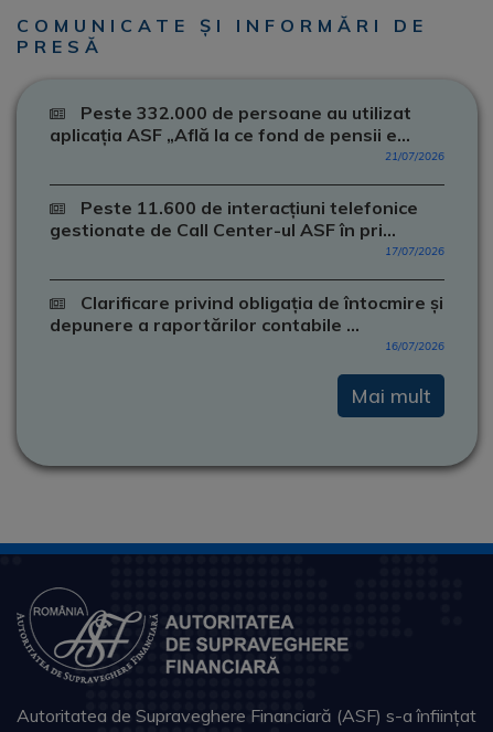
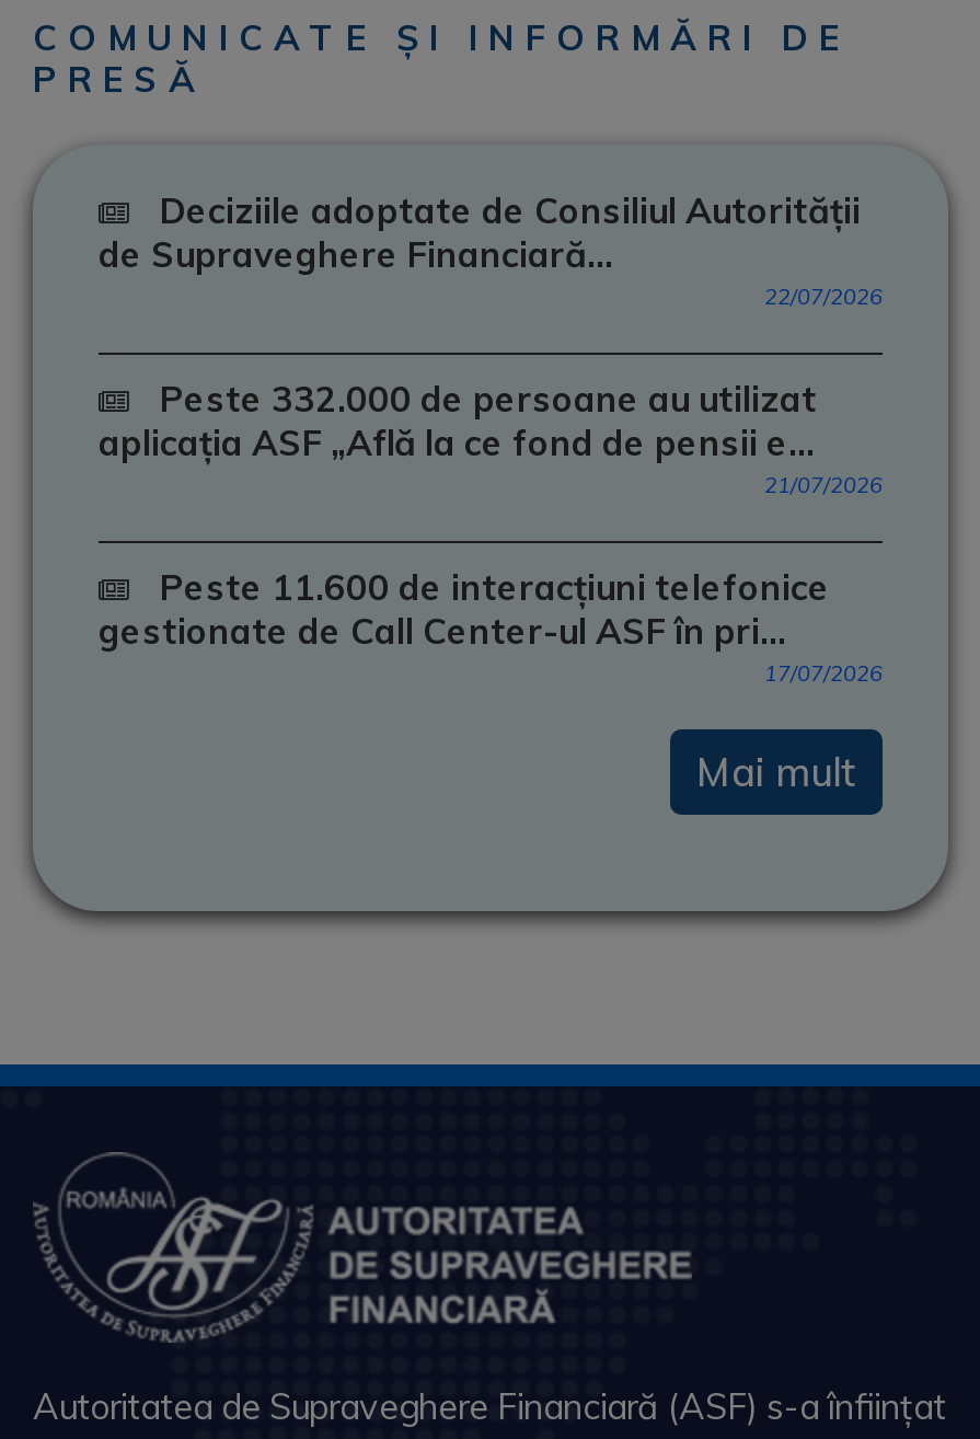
+ Deciziile adoptate de Consiliul Autorității
+ de Supraveghere Financiară...
+ 22/07/2026

moved down: Peste 332.000 de persoane au utilizat | aplicația ASF „Află la ce fond de pensii e... | 21/07/2026 | Peste 11.600 de interacțiuni telefonice | gestionate de Call Center-ul ASF în pri... | 17/07/2026

- Clarificare privind obligația de întocmire și
- depunere a raportărilor contabile ...
- 16/07/2026
